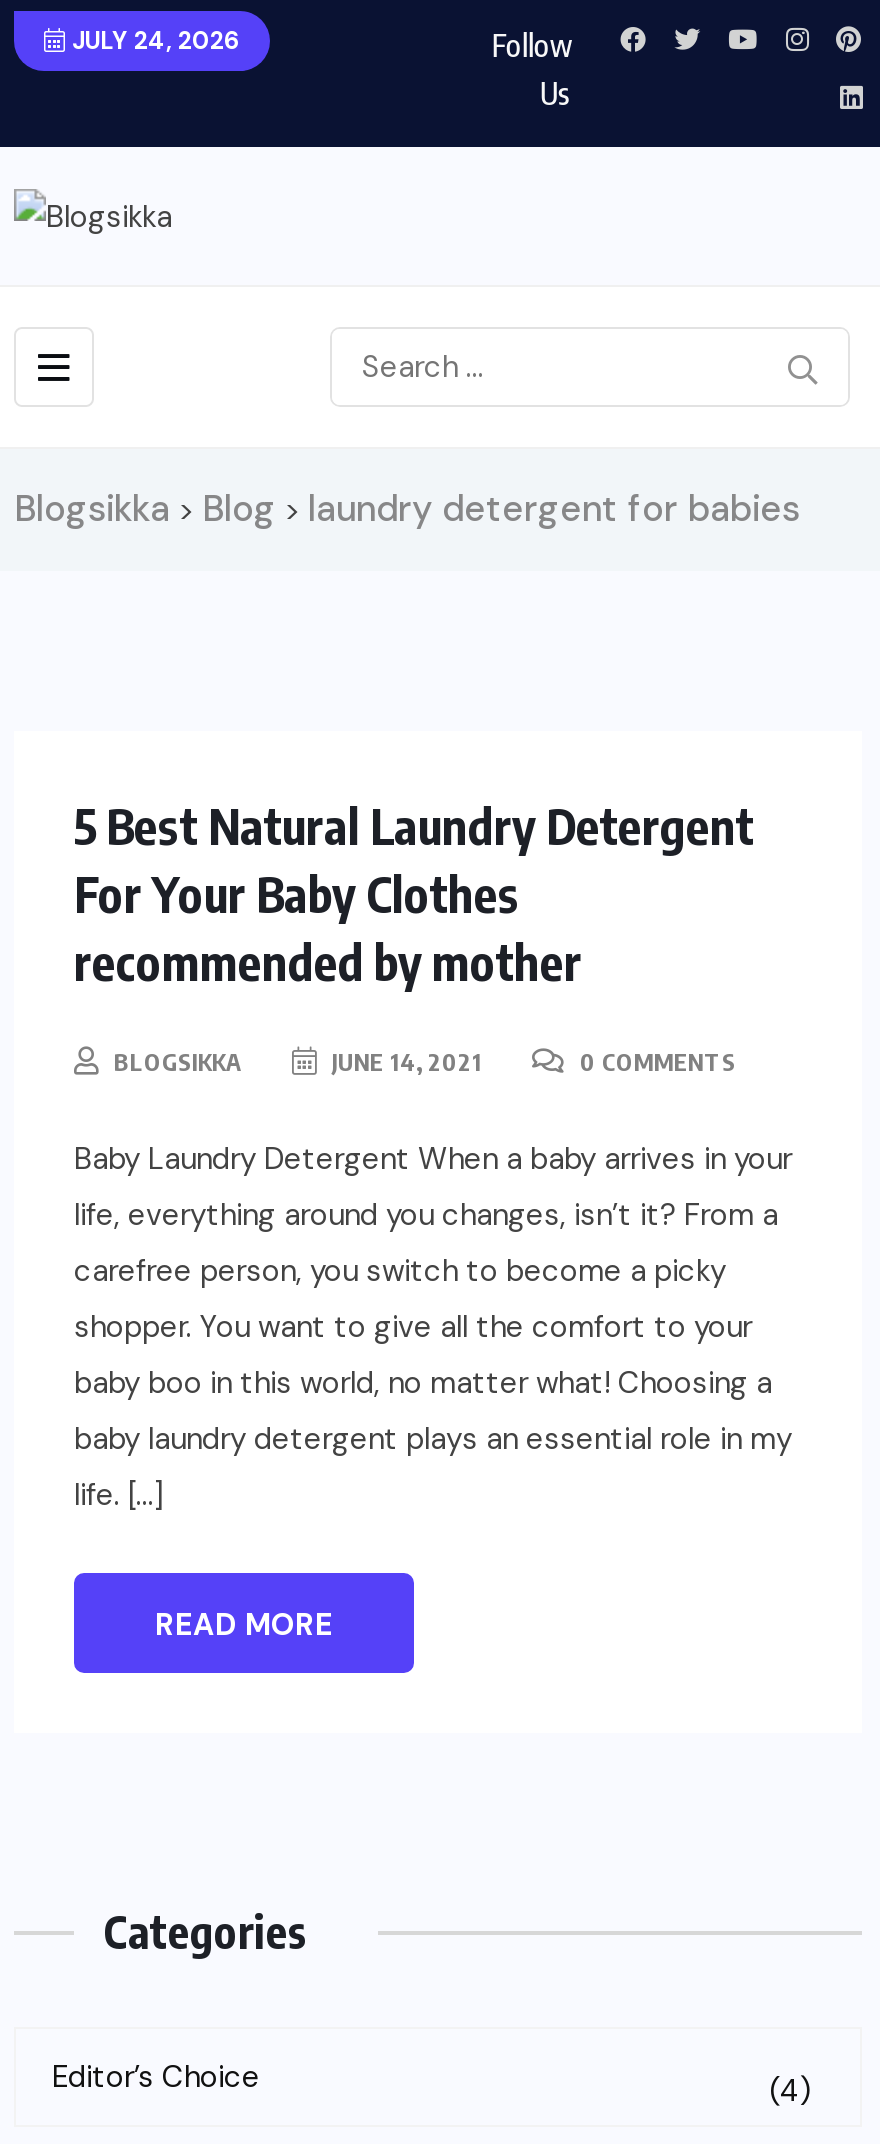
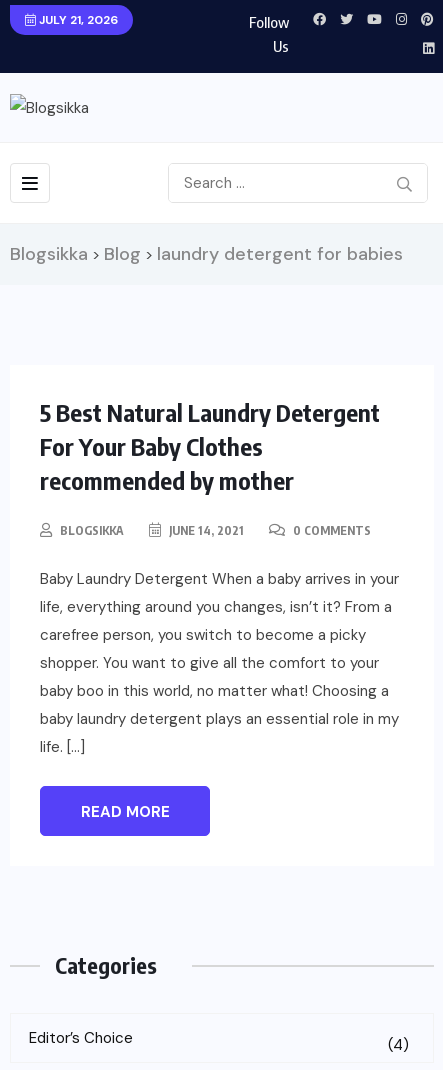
- JULY 24, 2026
+ JULY 21, 2026
